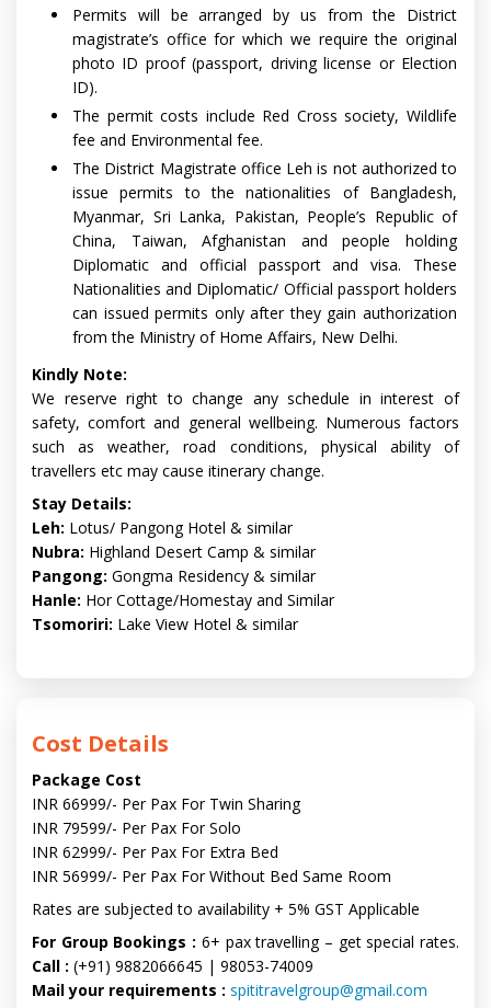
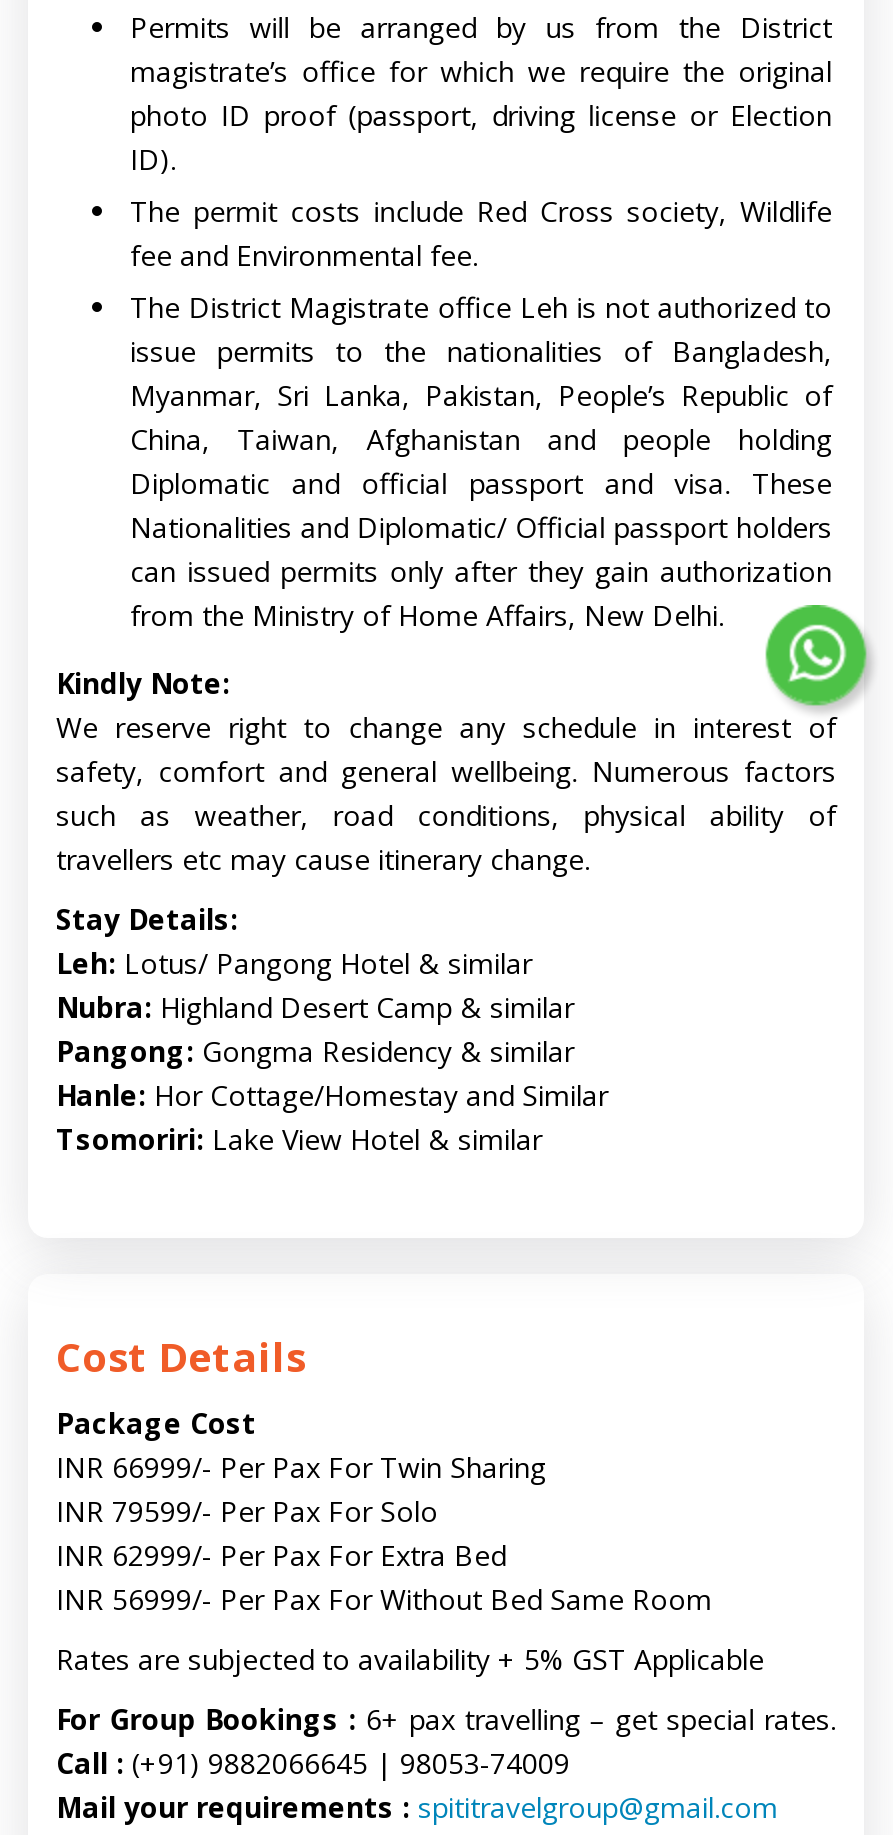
+ [image]
